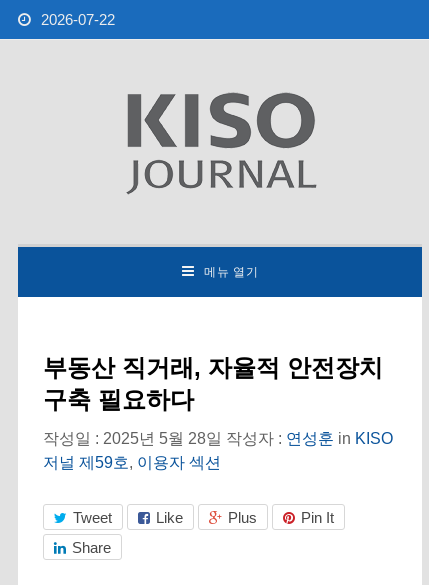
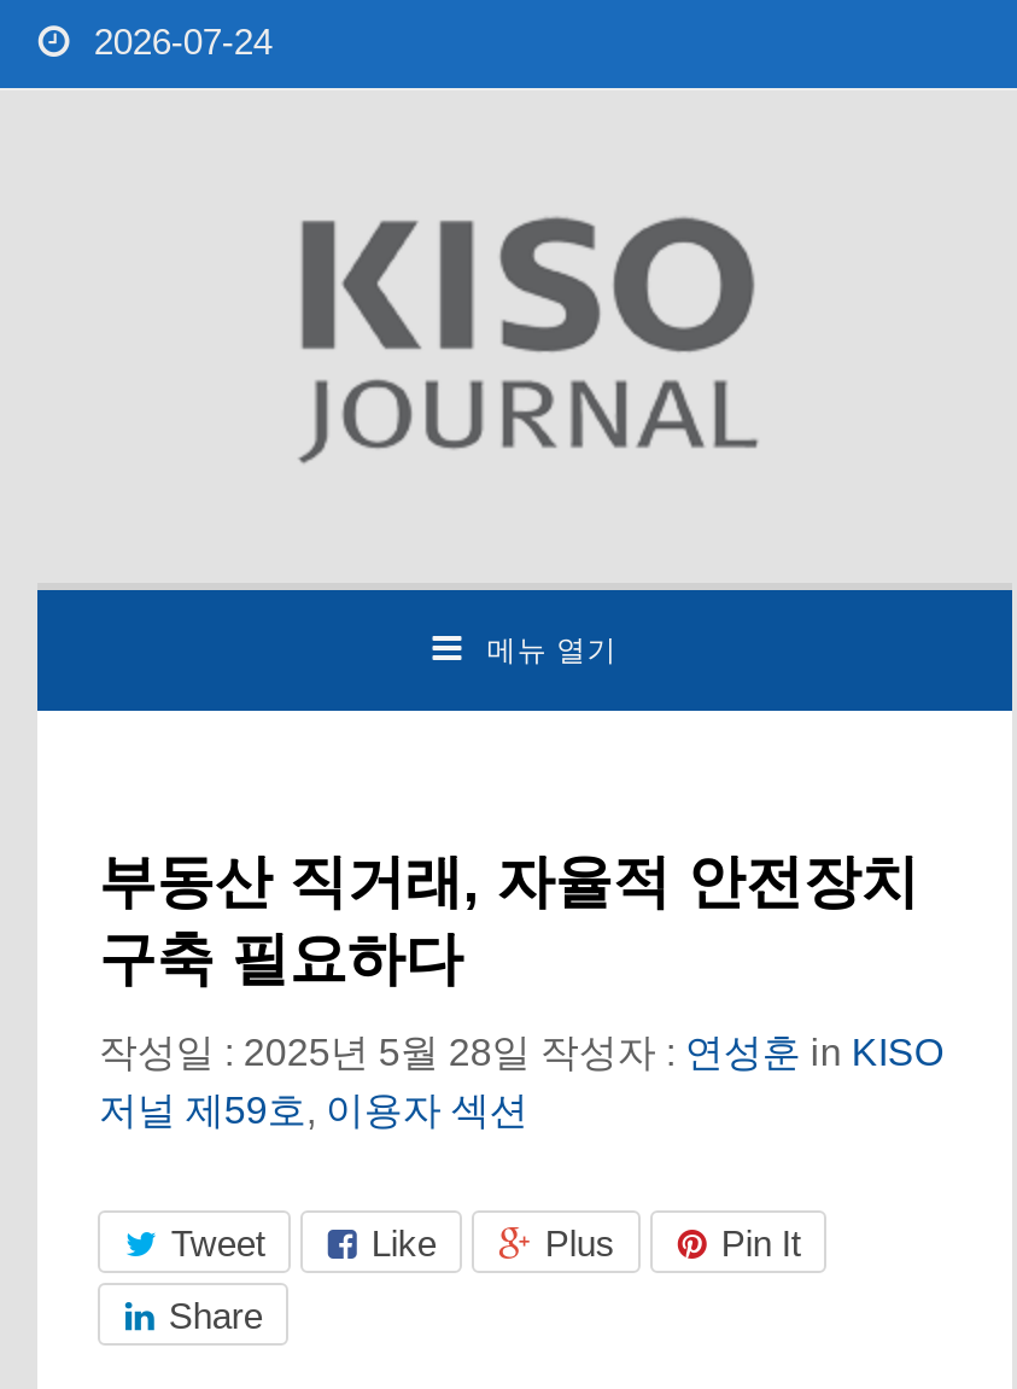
- 2026-07-22
+ 2026-07-24
